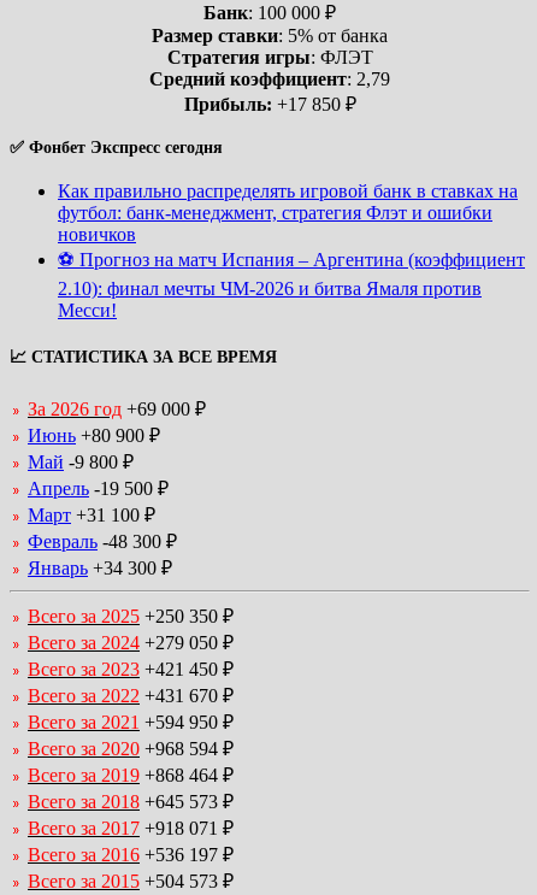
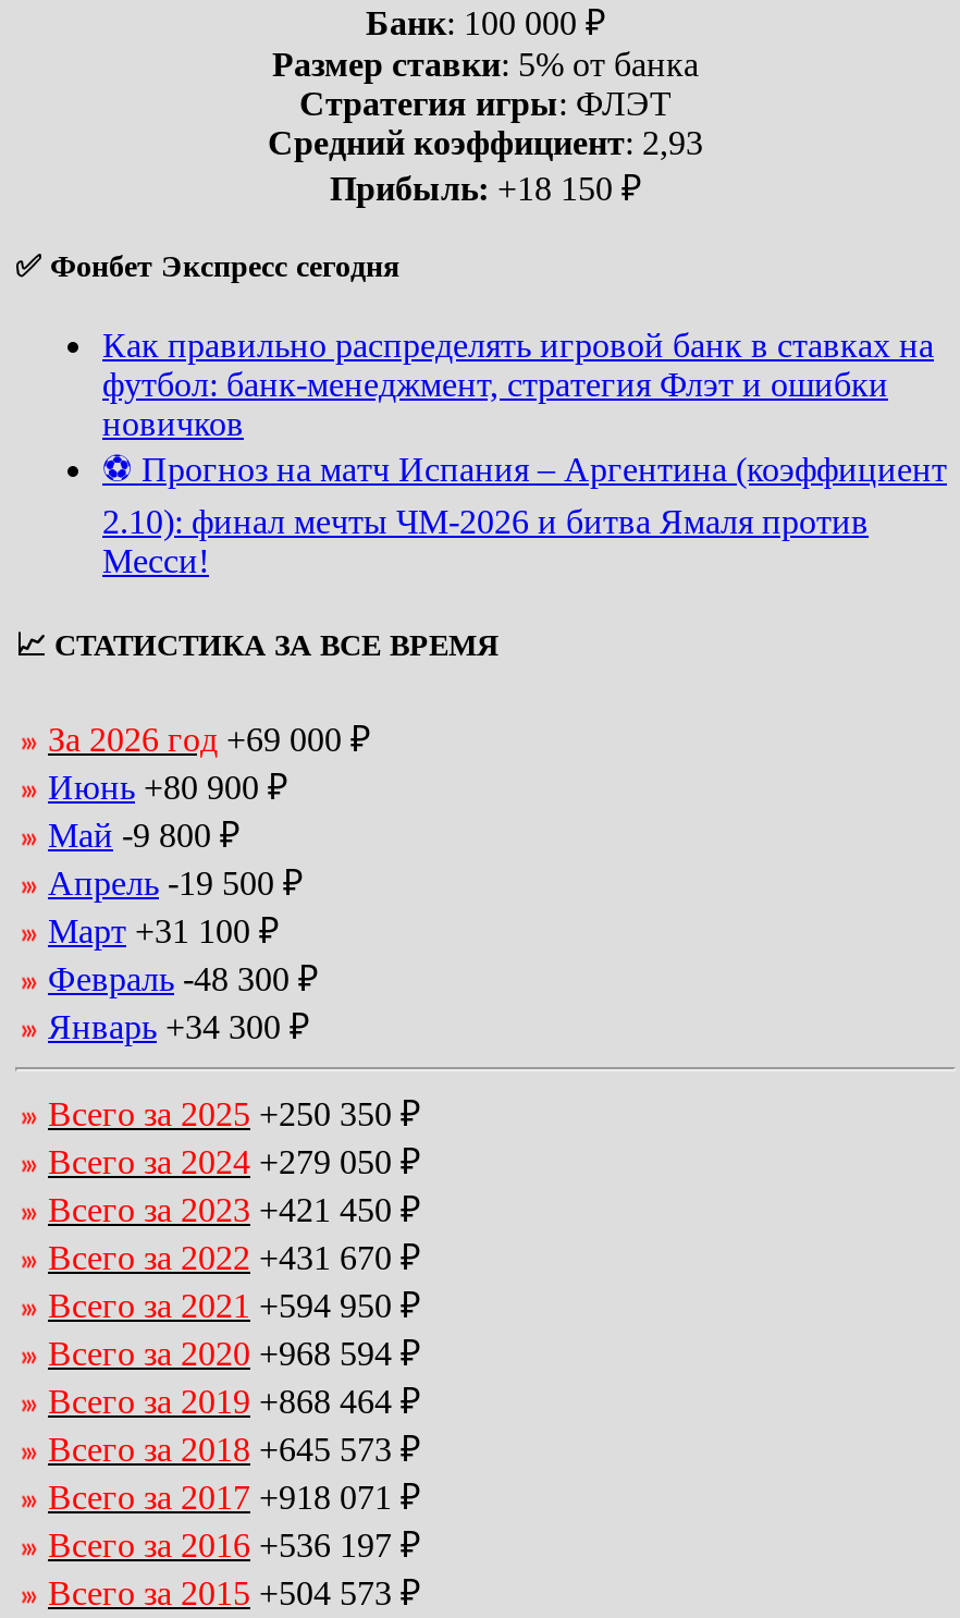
- Средний коэффициент: 2,79
+ Средний коэффициент: 2,93

- Прибыль: +17 850 ₽
+ Прибыль: +18 150 ₽
